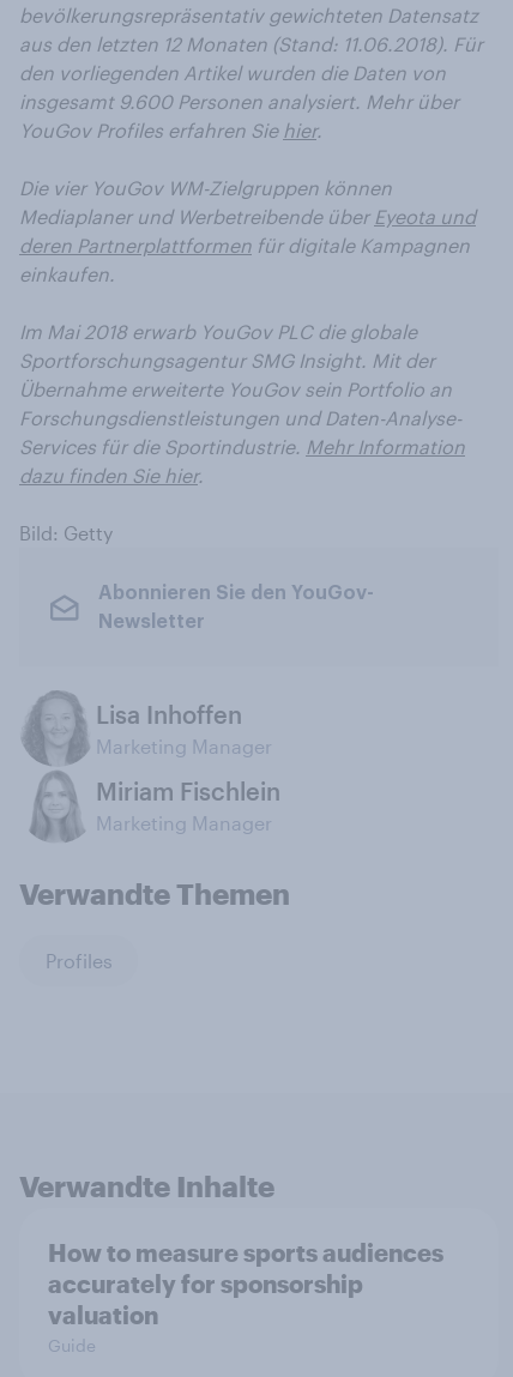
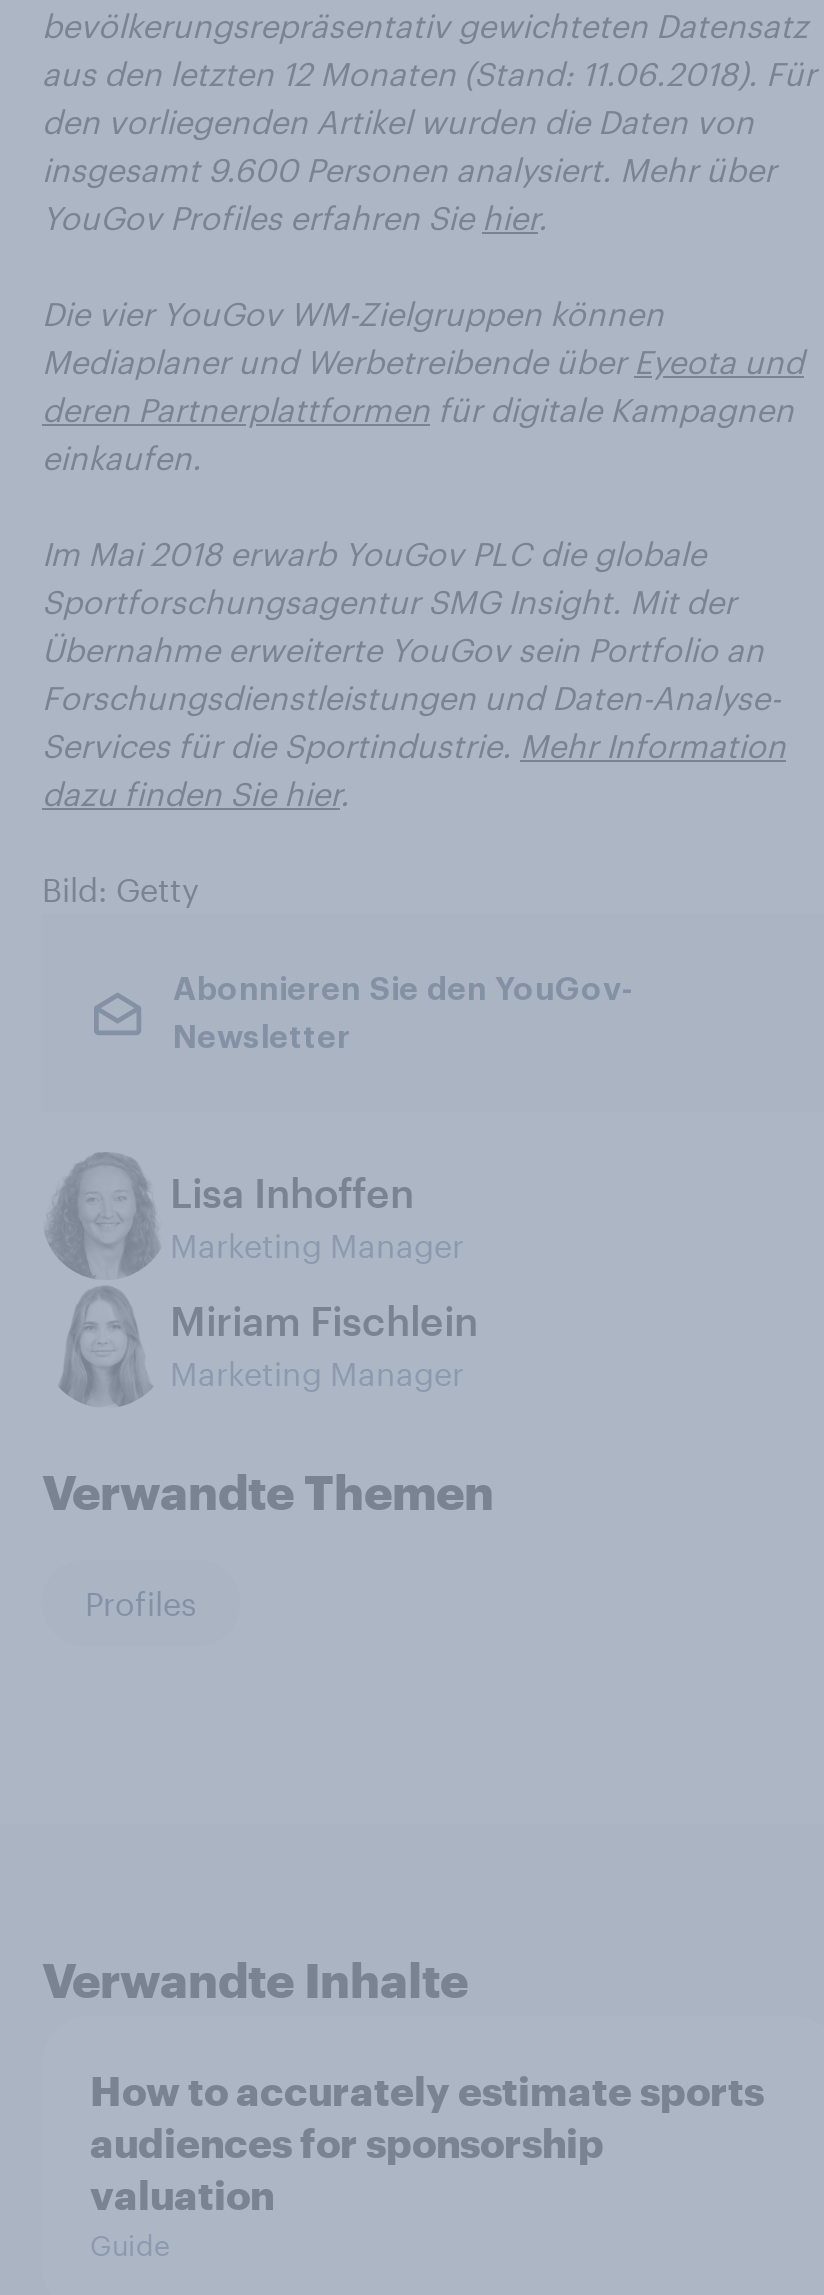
- How to measure sports audiences
+ How to accurately estimate sports

- accurately for sponsorship
+ audiences for sponsorship
